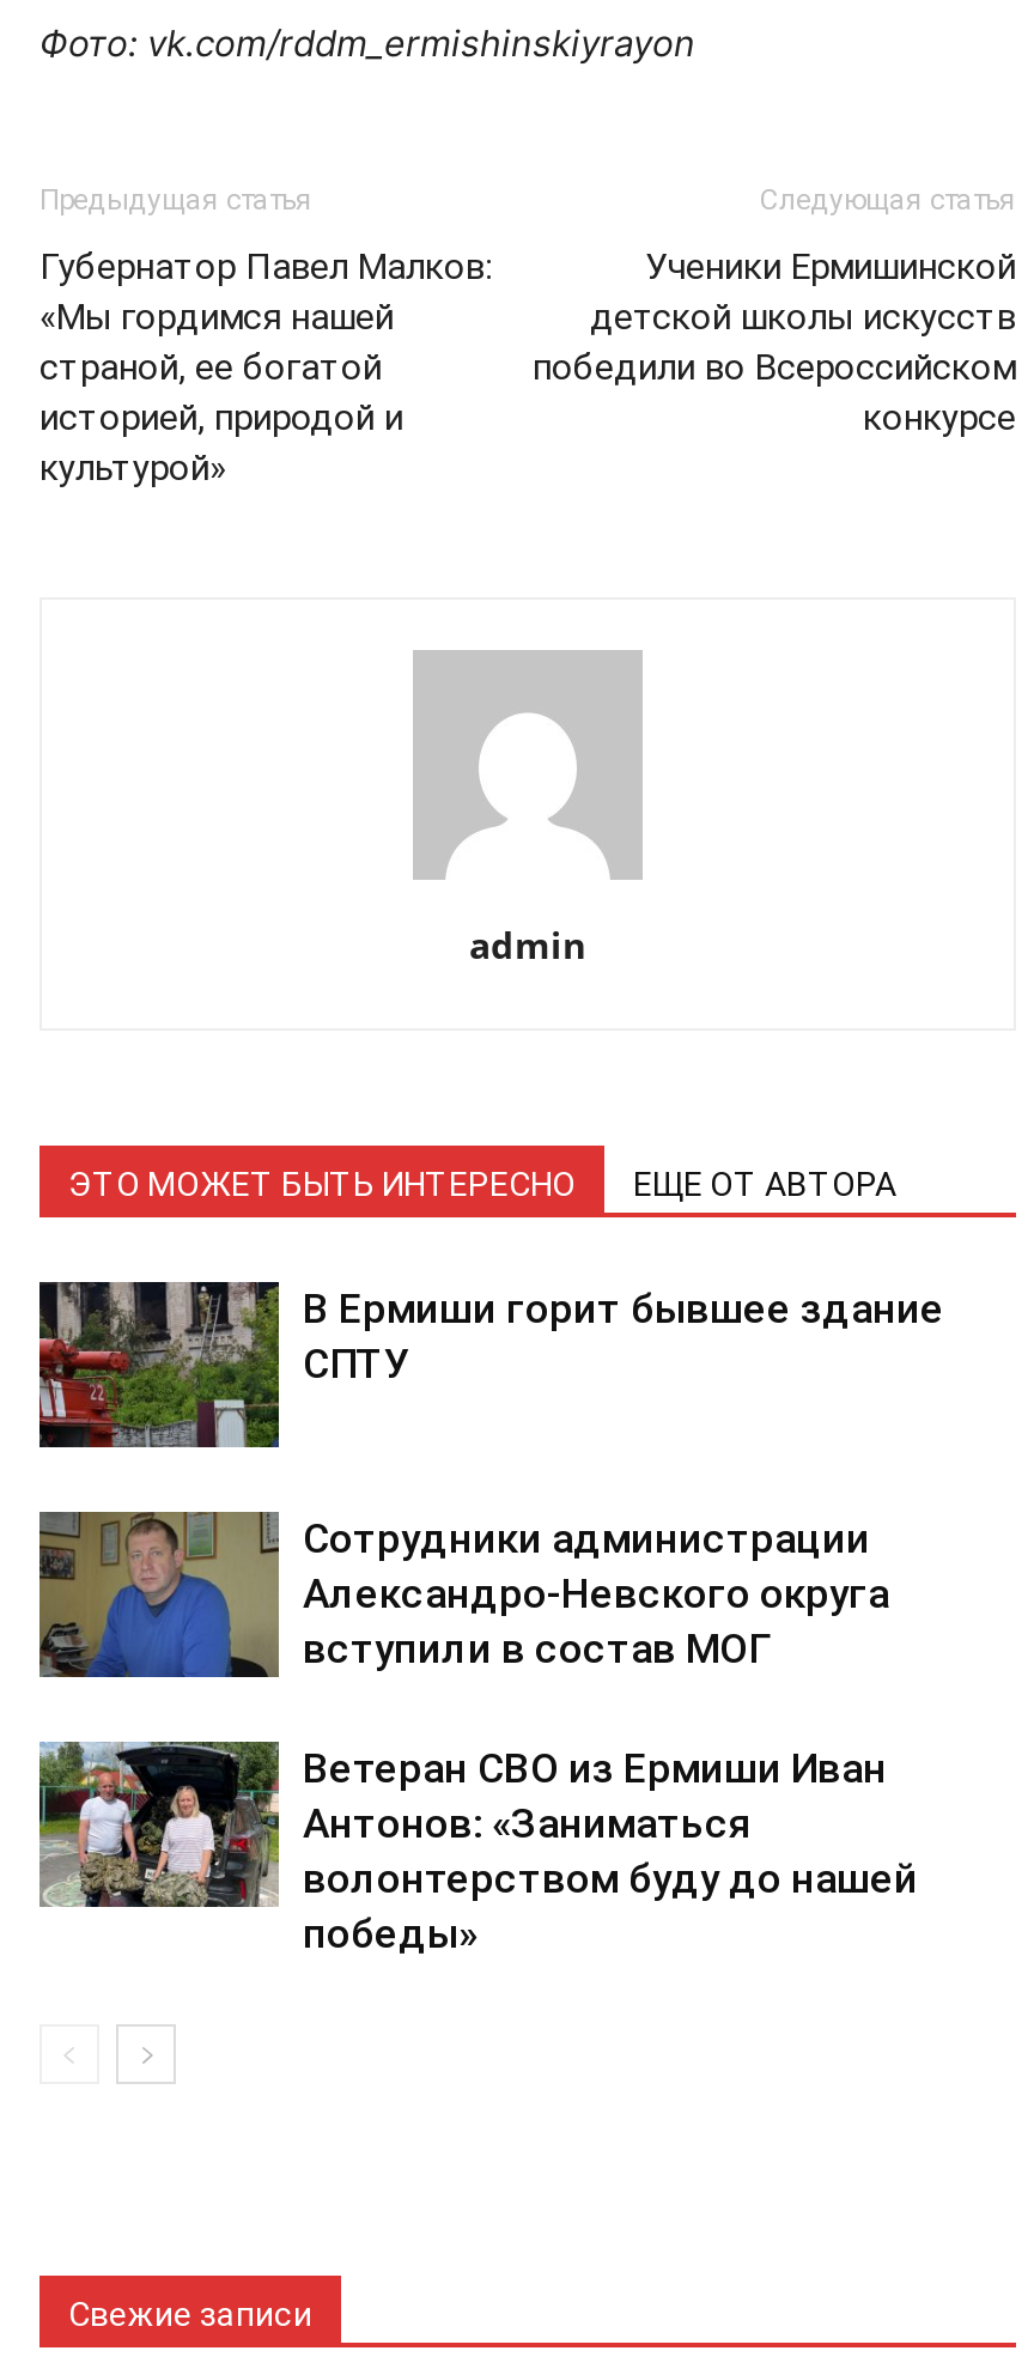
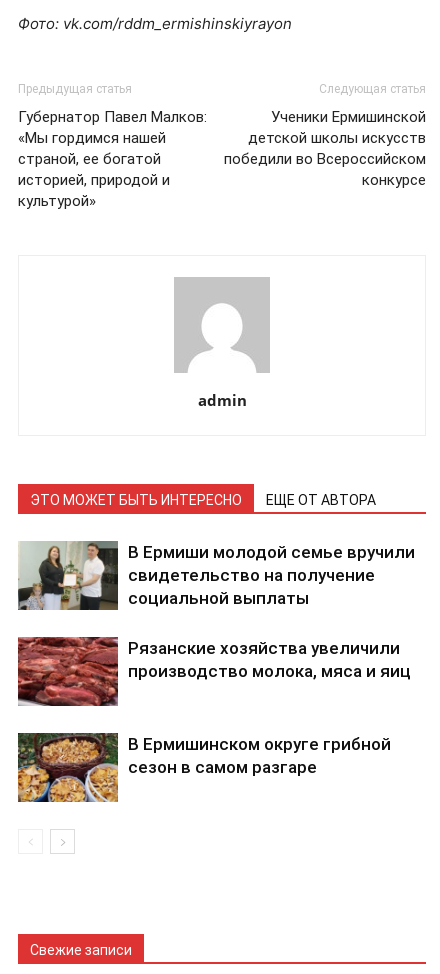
- [image]
- В Ермиши горит бывшее здание
- СПТУ
+ [image]
+ В Ермиши молодой семье вручили
+ свидетельство на получение
+ социальной выплаты

- [image]
- Сотрудники администрации
- Александро-Невского округа
- вступили в состав МОГ
+ [image]
+ Рязанские хозяйства увеличили
+ производство молока, мяса и яиц

- [image]
- Ветеран СВО из Ермиши Иван
- Антонов: «Заниматься
- волонтерством буду до нашей
- победы»
+ [image]
+ В Ермишинском округе грибной
+ сезон в самом разгаре
